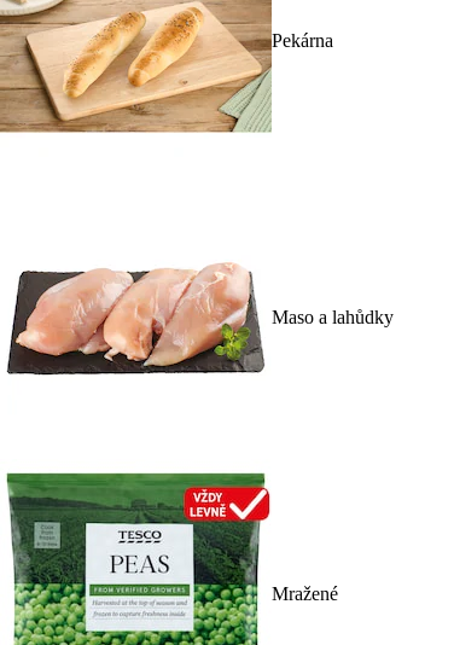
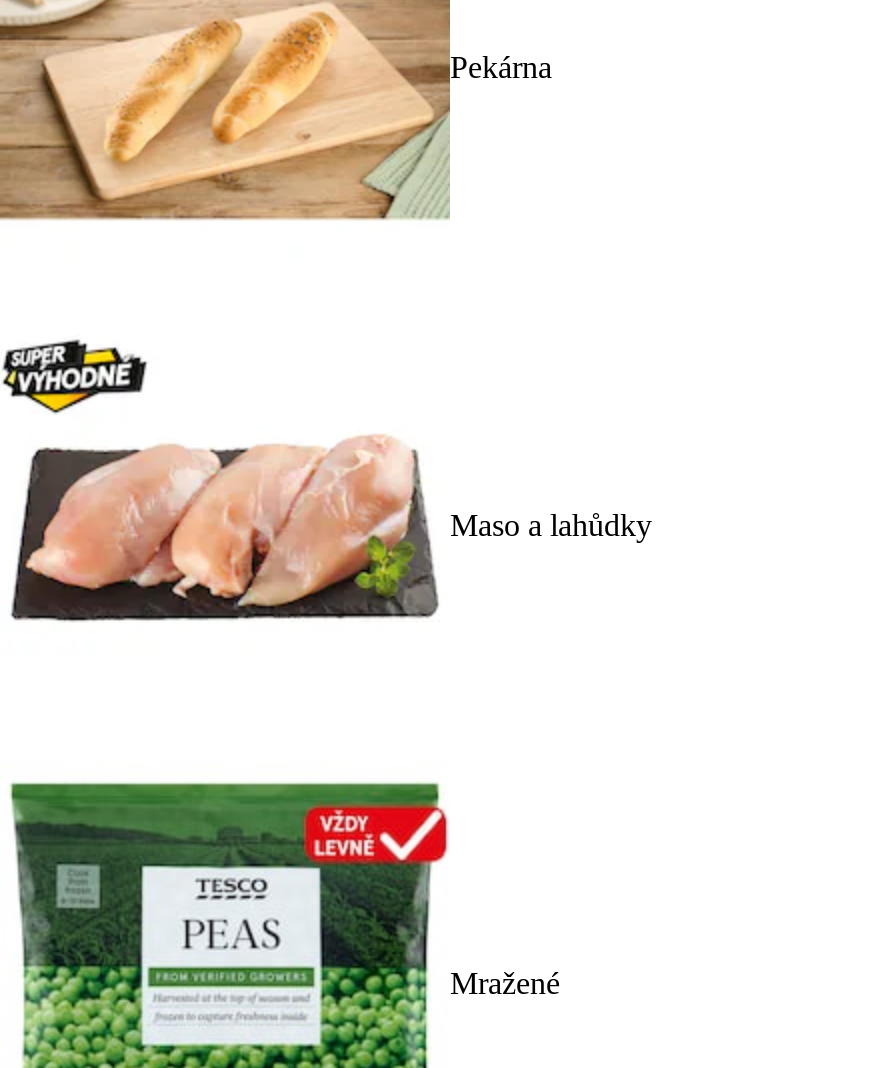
+ [image]
